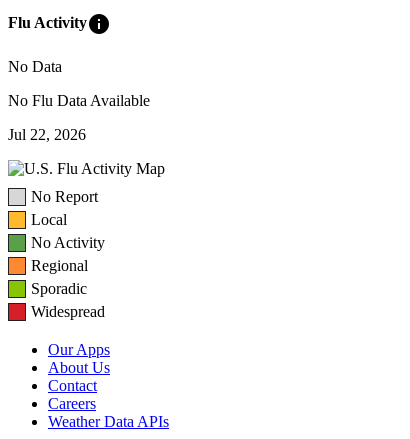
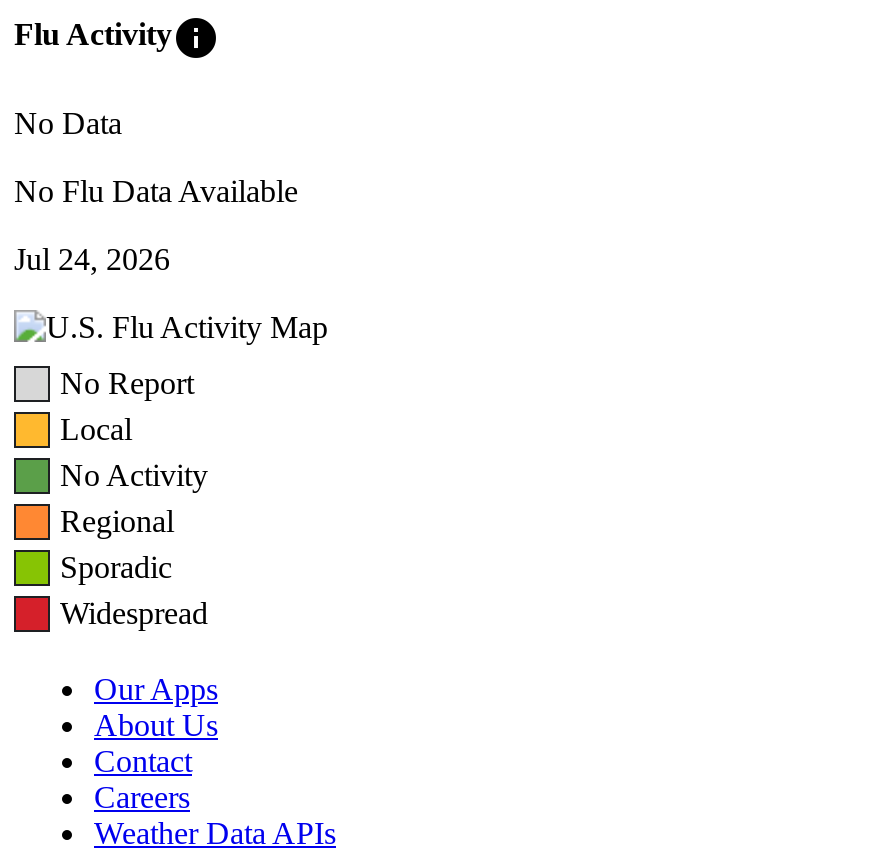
- Jul 22, 2026
+ Jul 24, 2026
